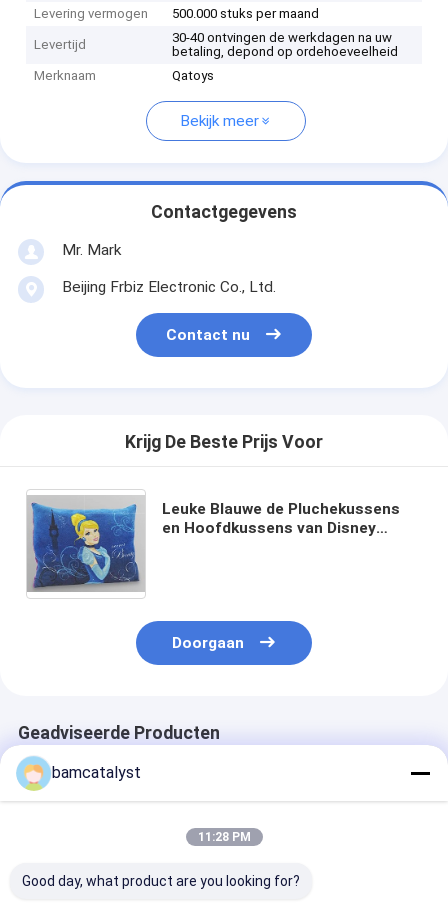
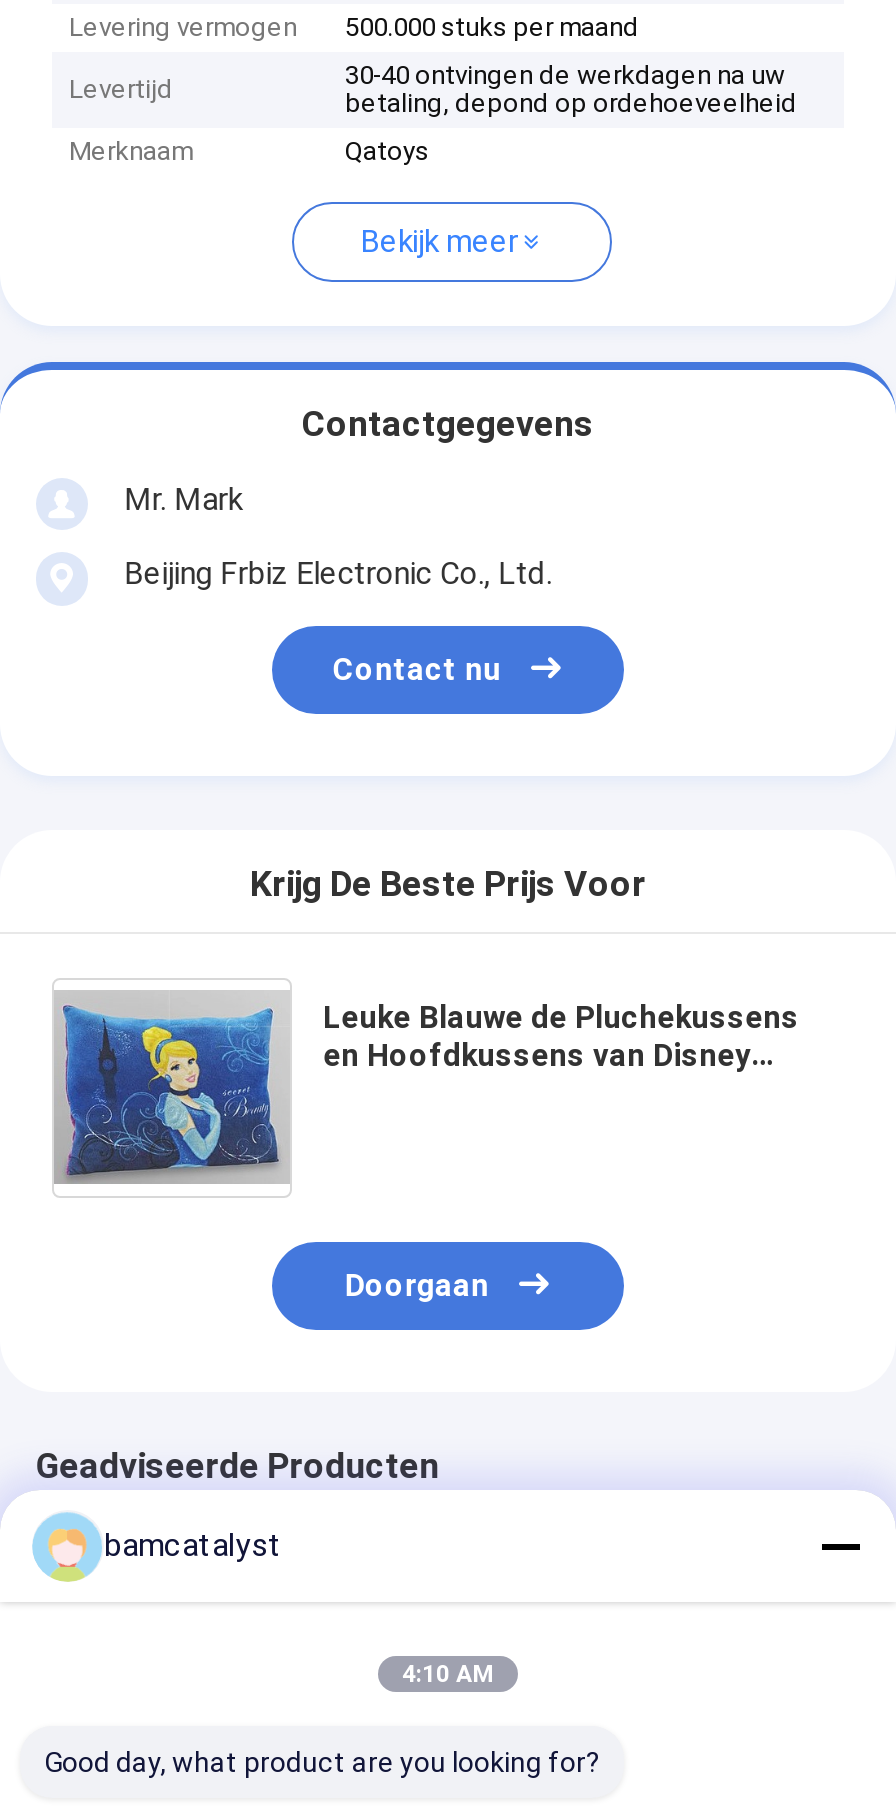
- 11:28 PM
+ 4:10 AM
